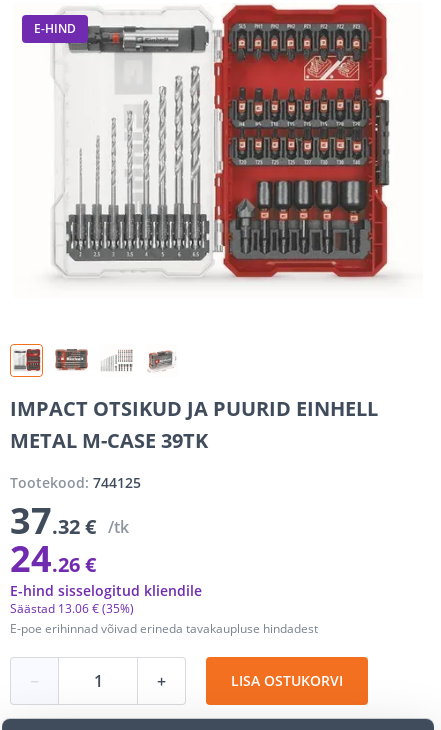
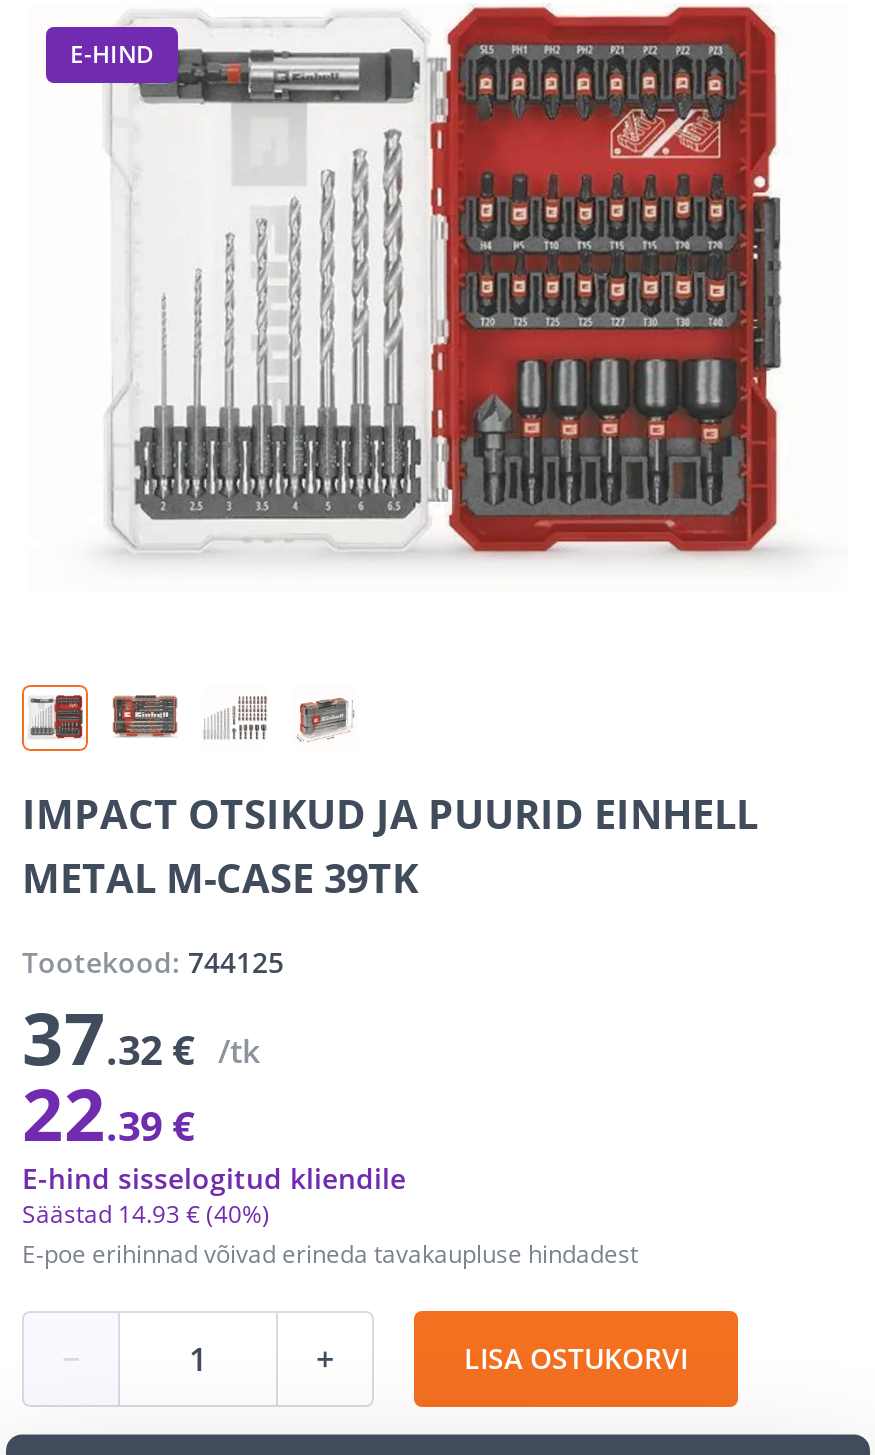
- 24.26 €
+ 22.39 €

- Säästad 13.06 €(35%)
+ Säästad 14.93 €(40%)
